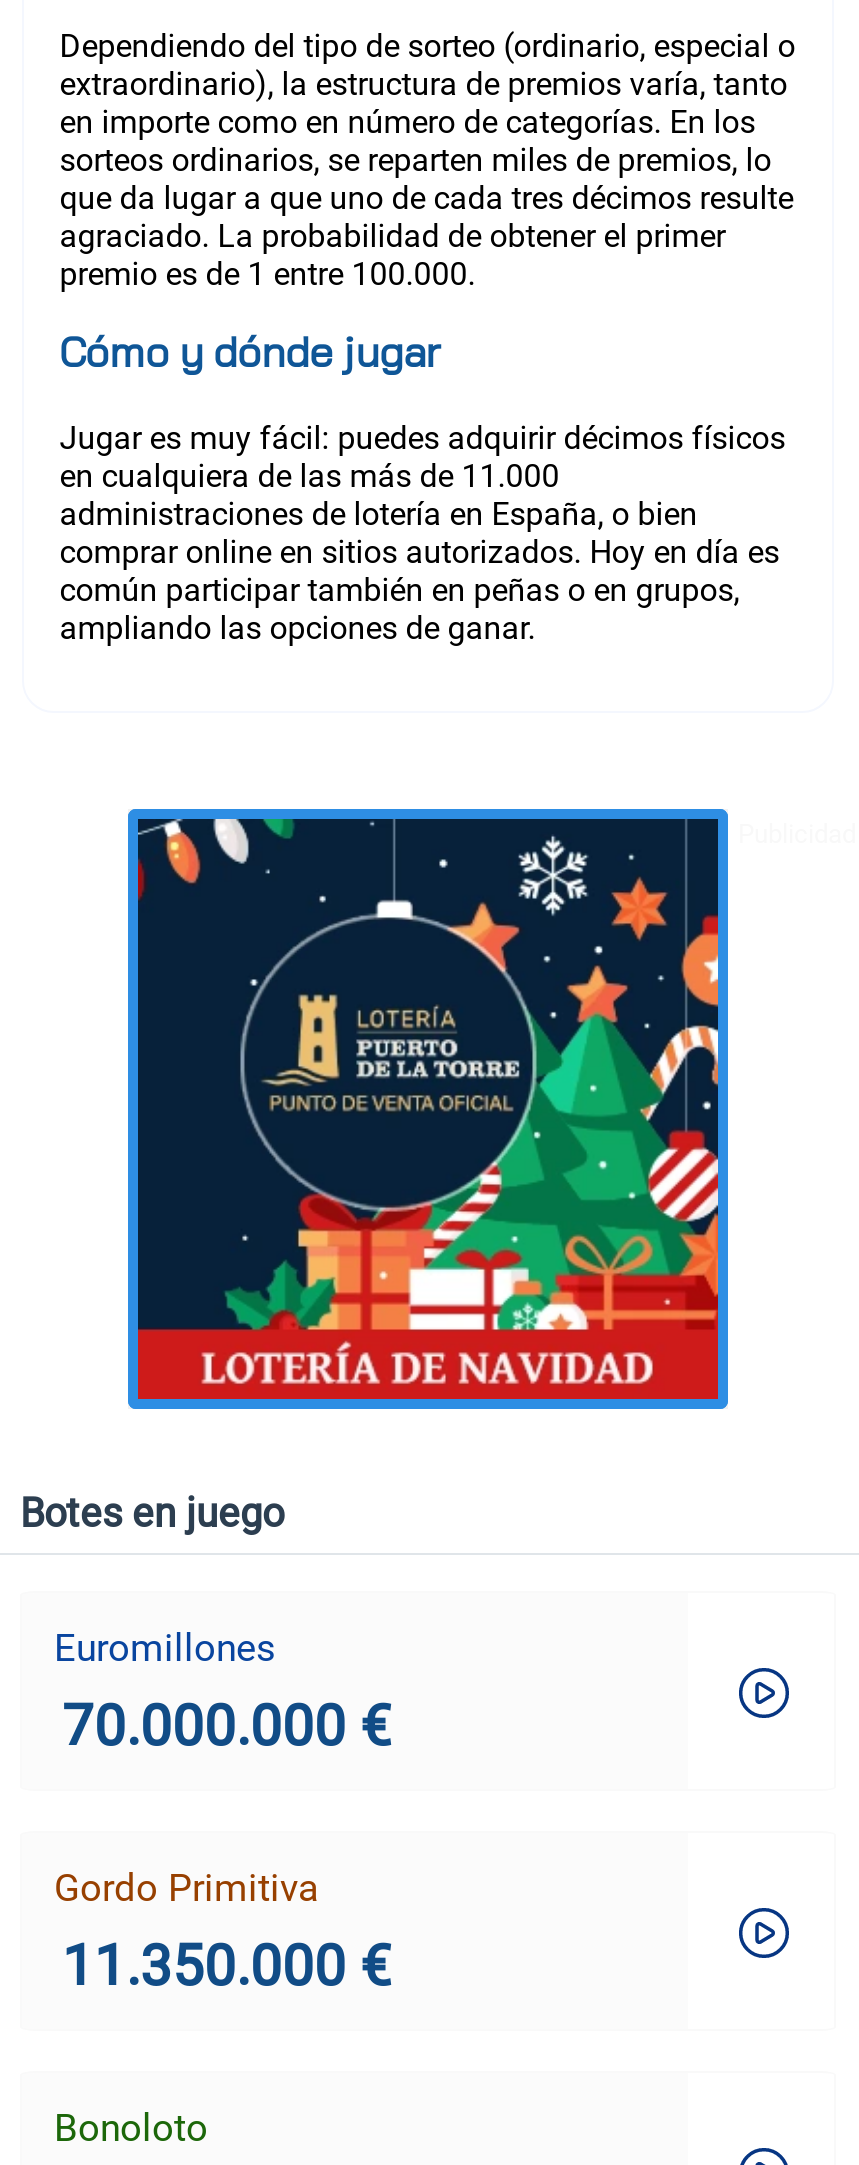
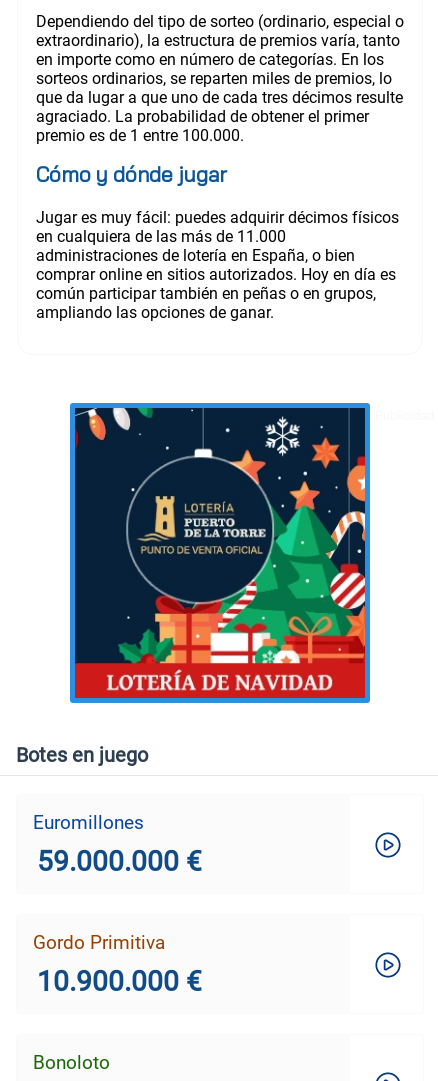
- 70.000.000 €
+ 59.000.000 €

- 11.350.000 €
+ 10.900.000 €
